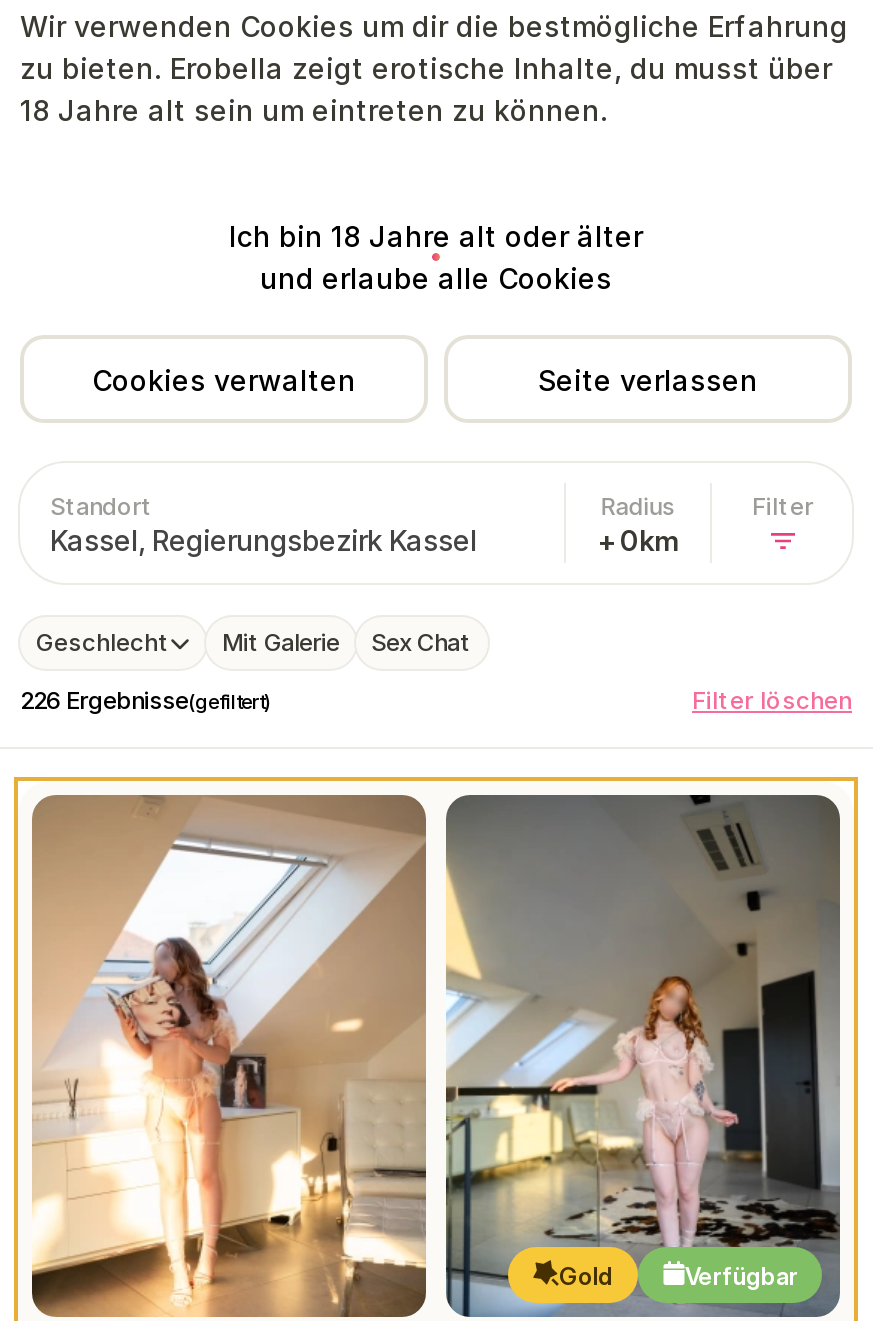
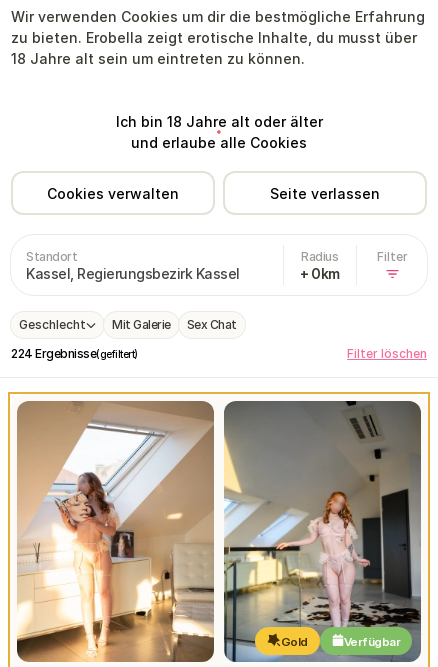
- 226 Ergebnisse(gefiltert)
+ 224 Ergebnisse(gefiltert)
